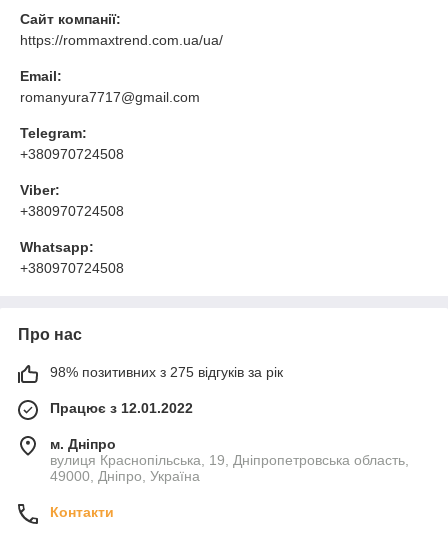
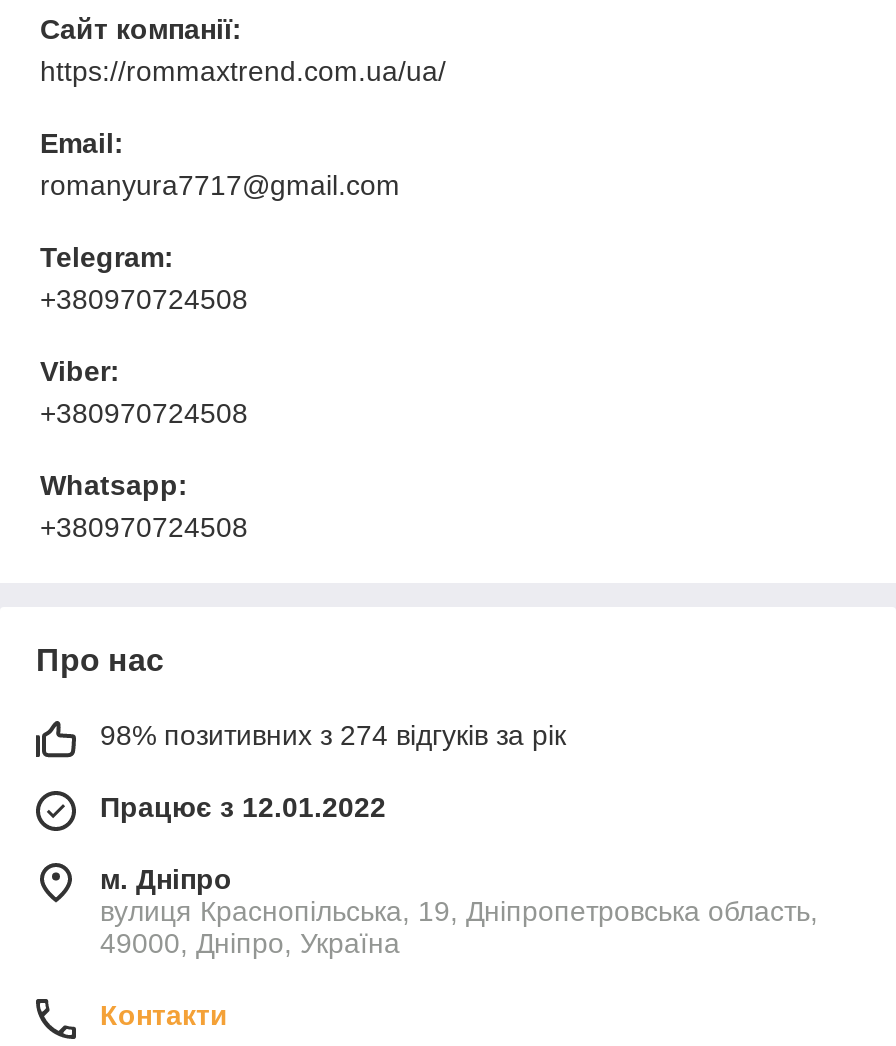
- 98% позитивних з 275 відгуків за рік
+ 98% позитивних з 274 відгуків за рік
